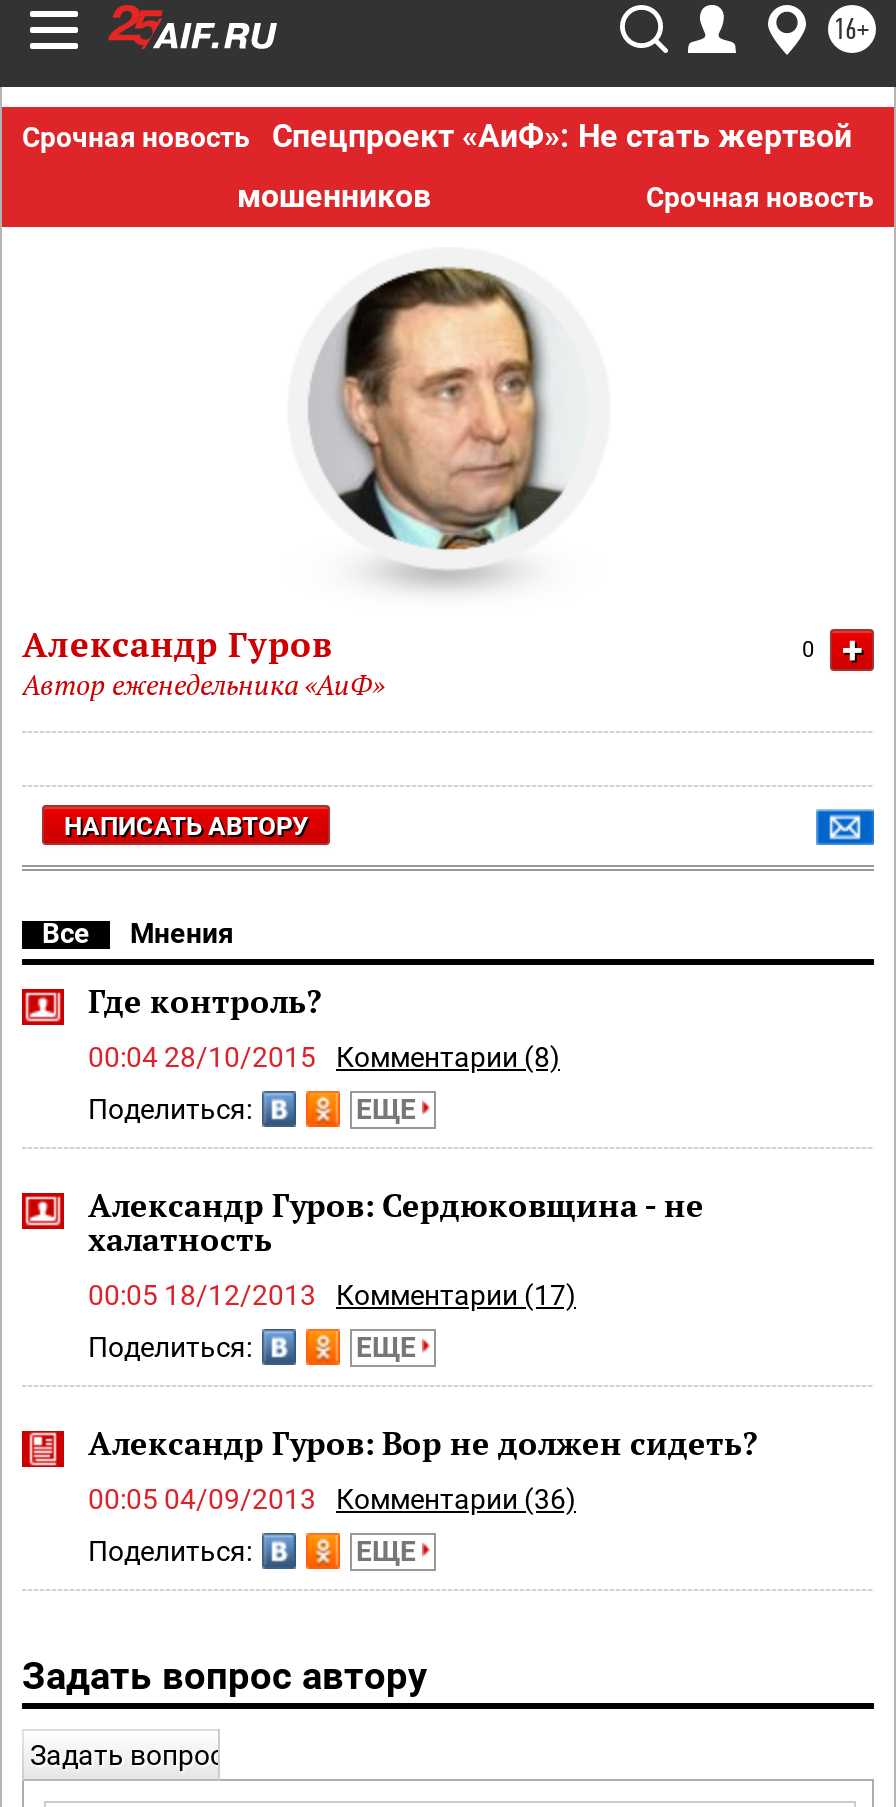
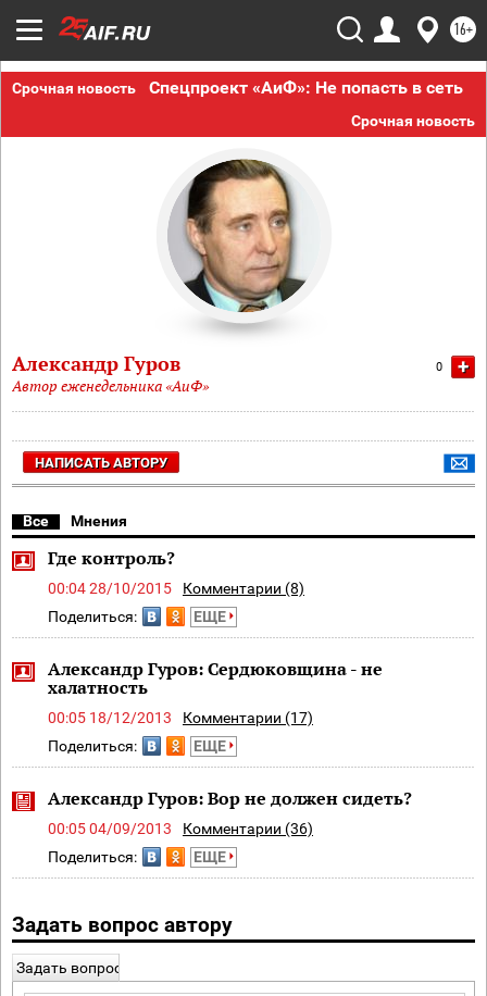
- Спецпроект «АиФ»: Не стать жертвой
- мошенников
+ Спецпроект «АиФ»: Не попасть в сеть
